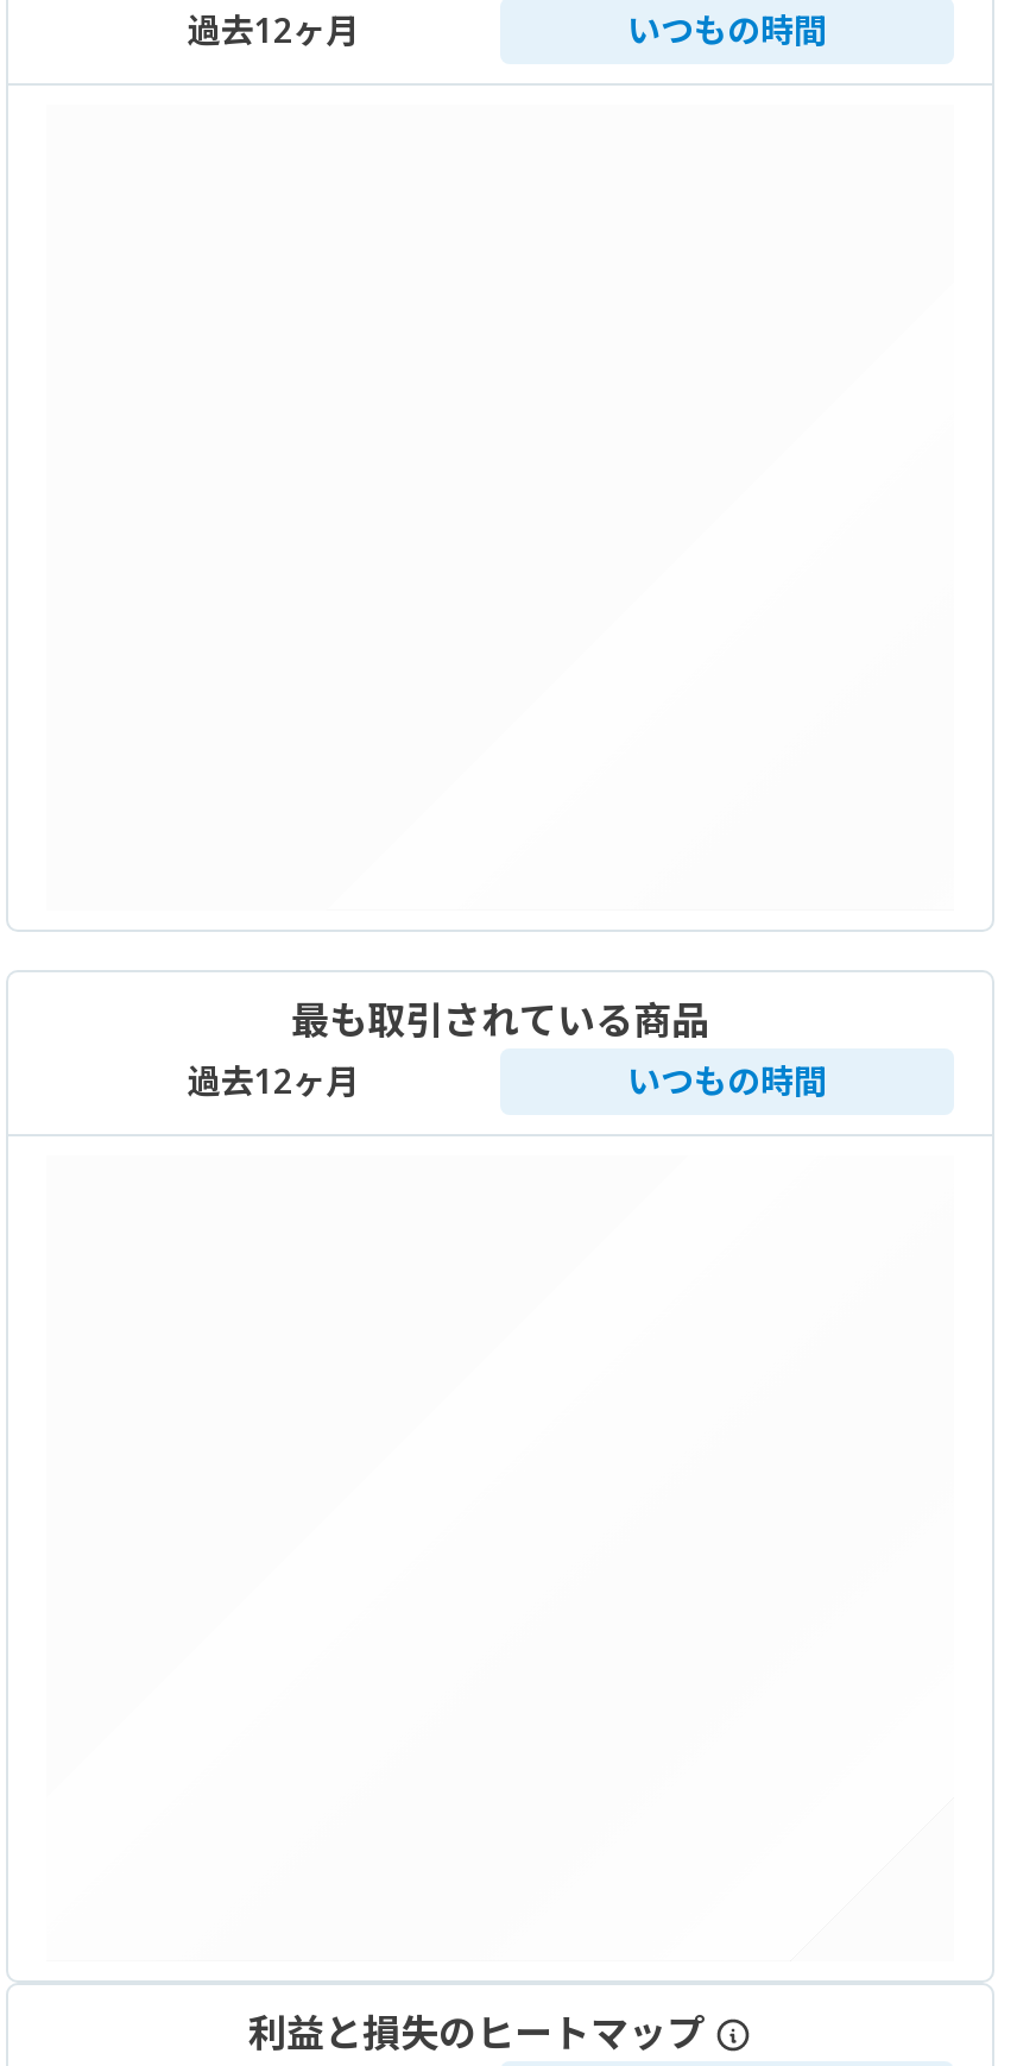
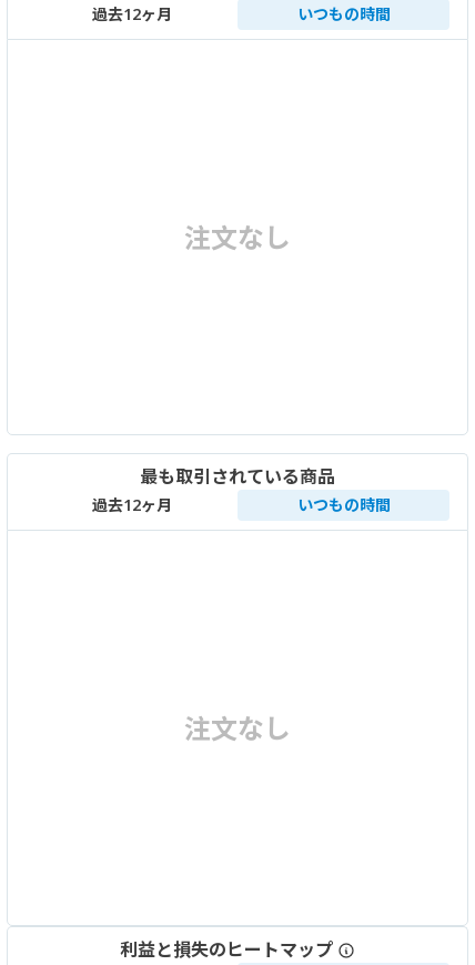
+ 注文なし

+ 注文なし
